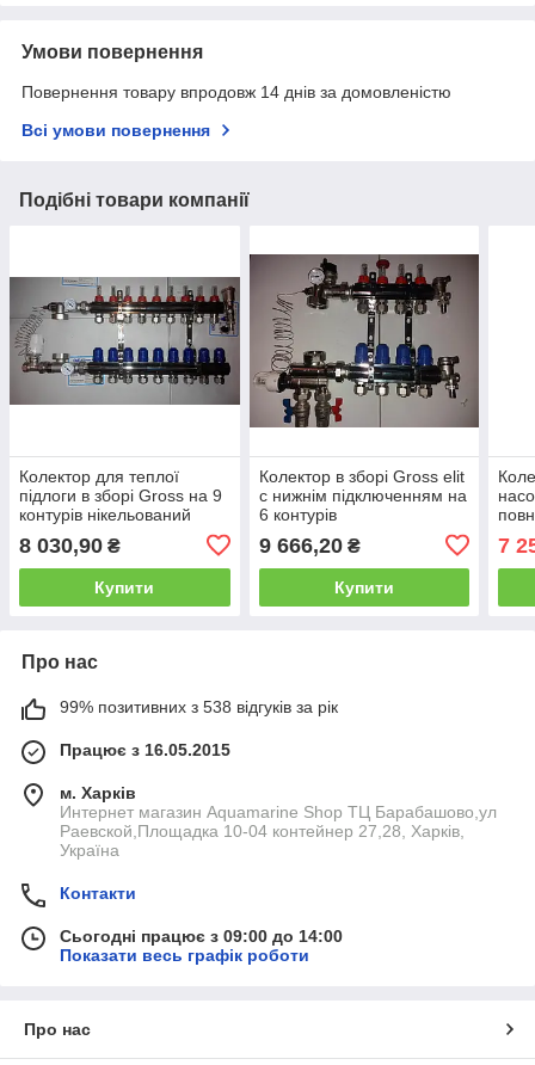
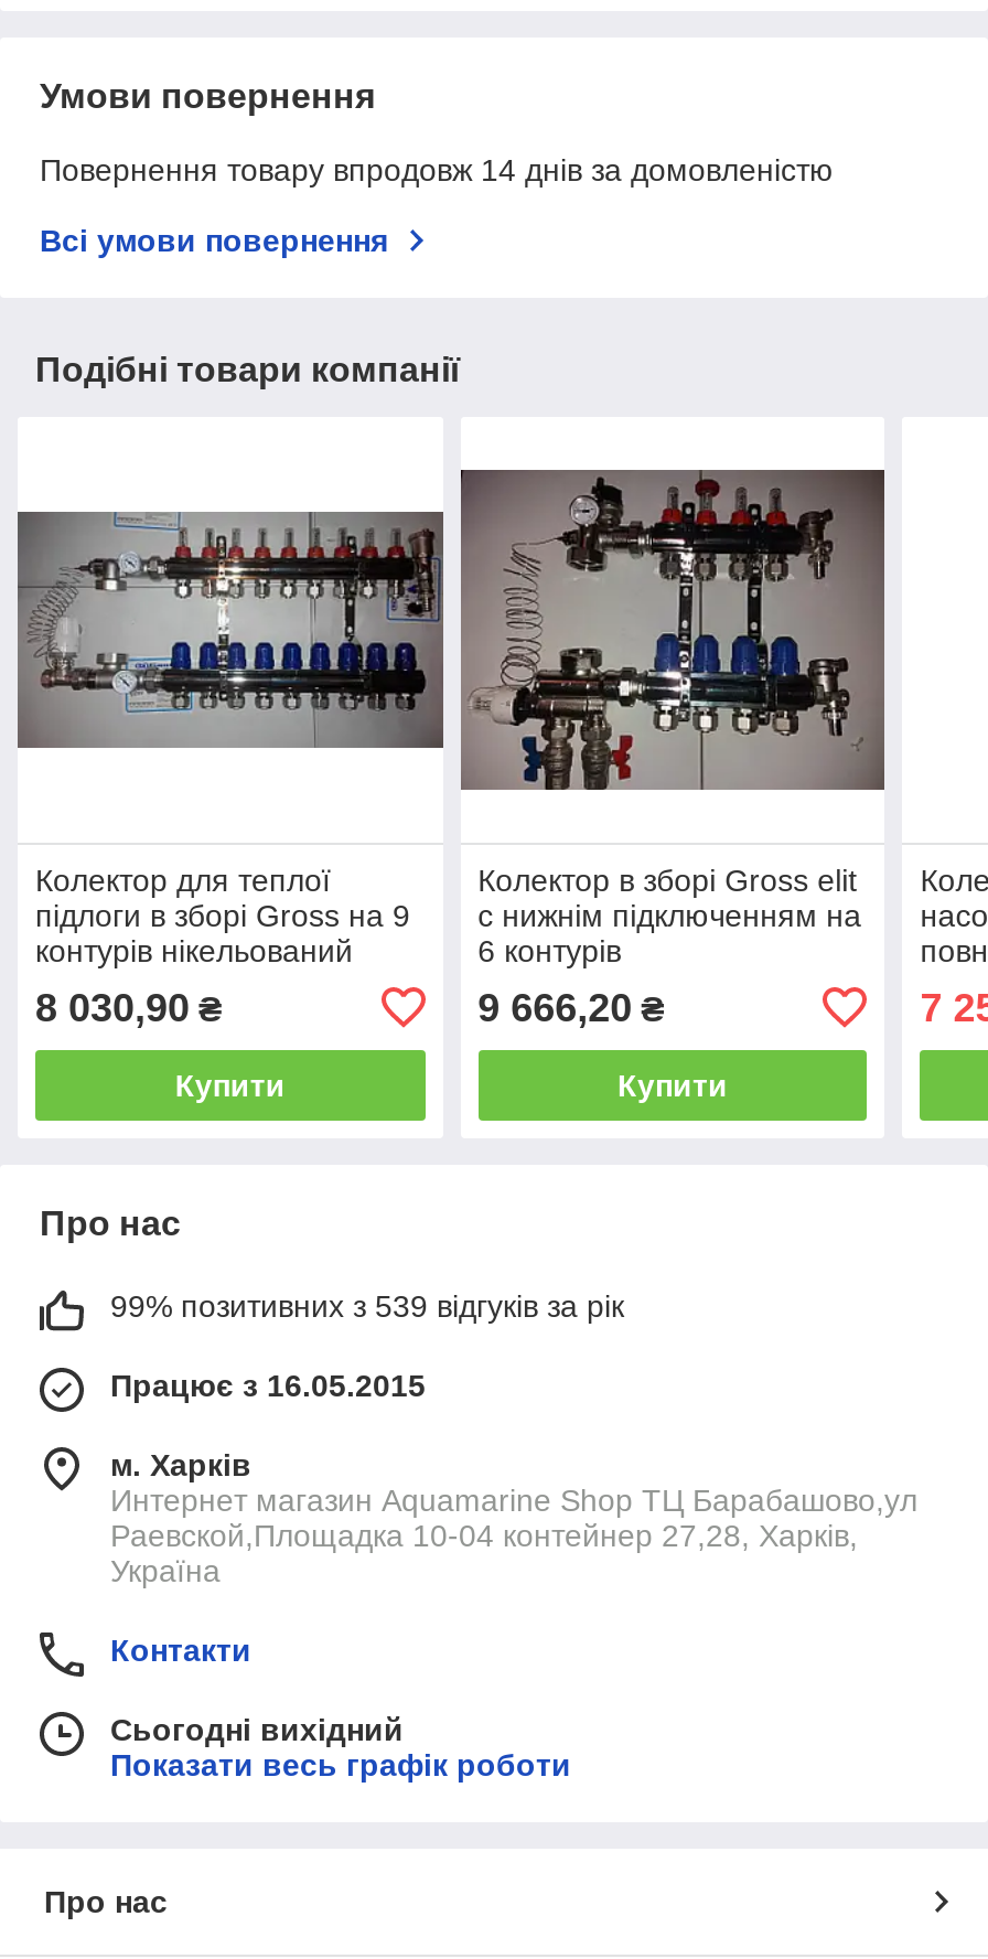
- 99% позитивних з 538 відгуків за рік
+ 99% позитивних з 539 відгуків за рік

- Сьогодні працює з 09:00 до 14:00
+ Сьогодні вихідний
